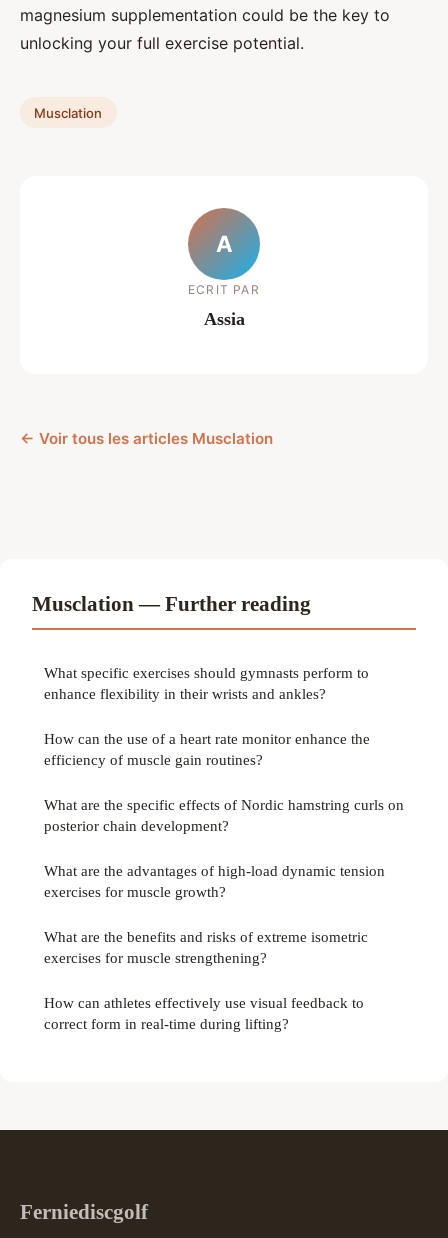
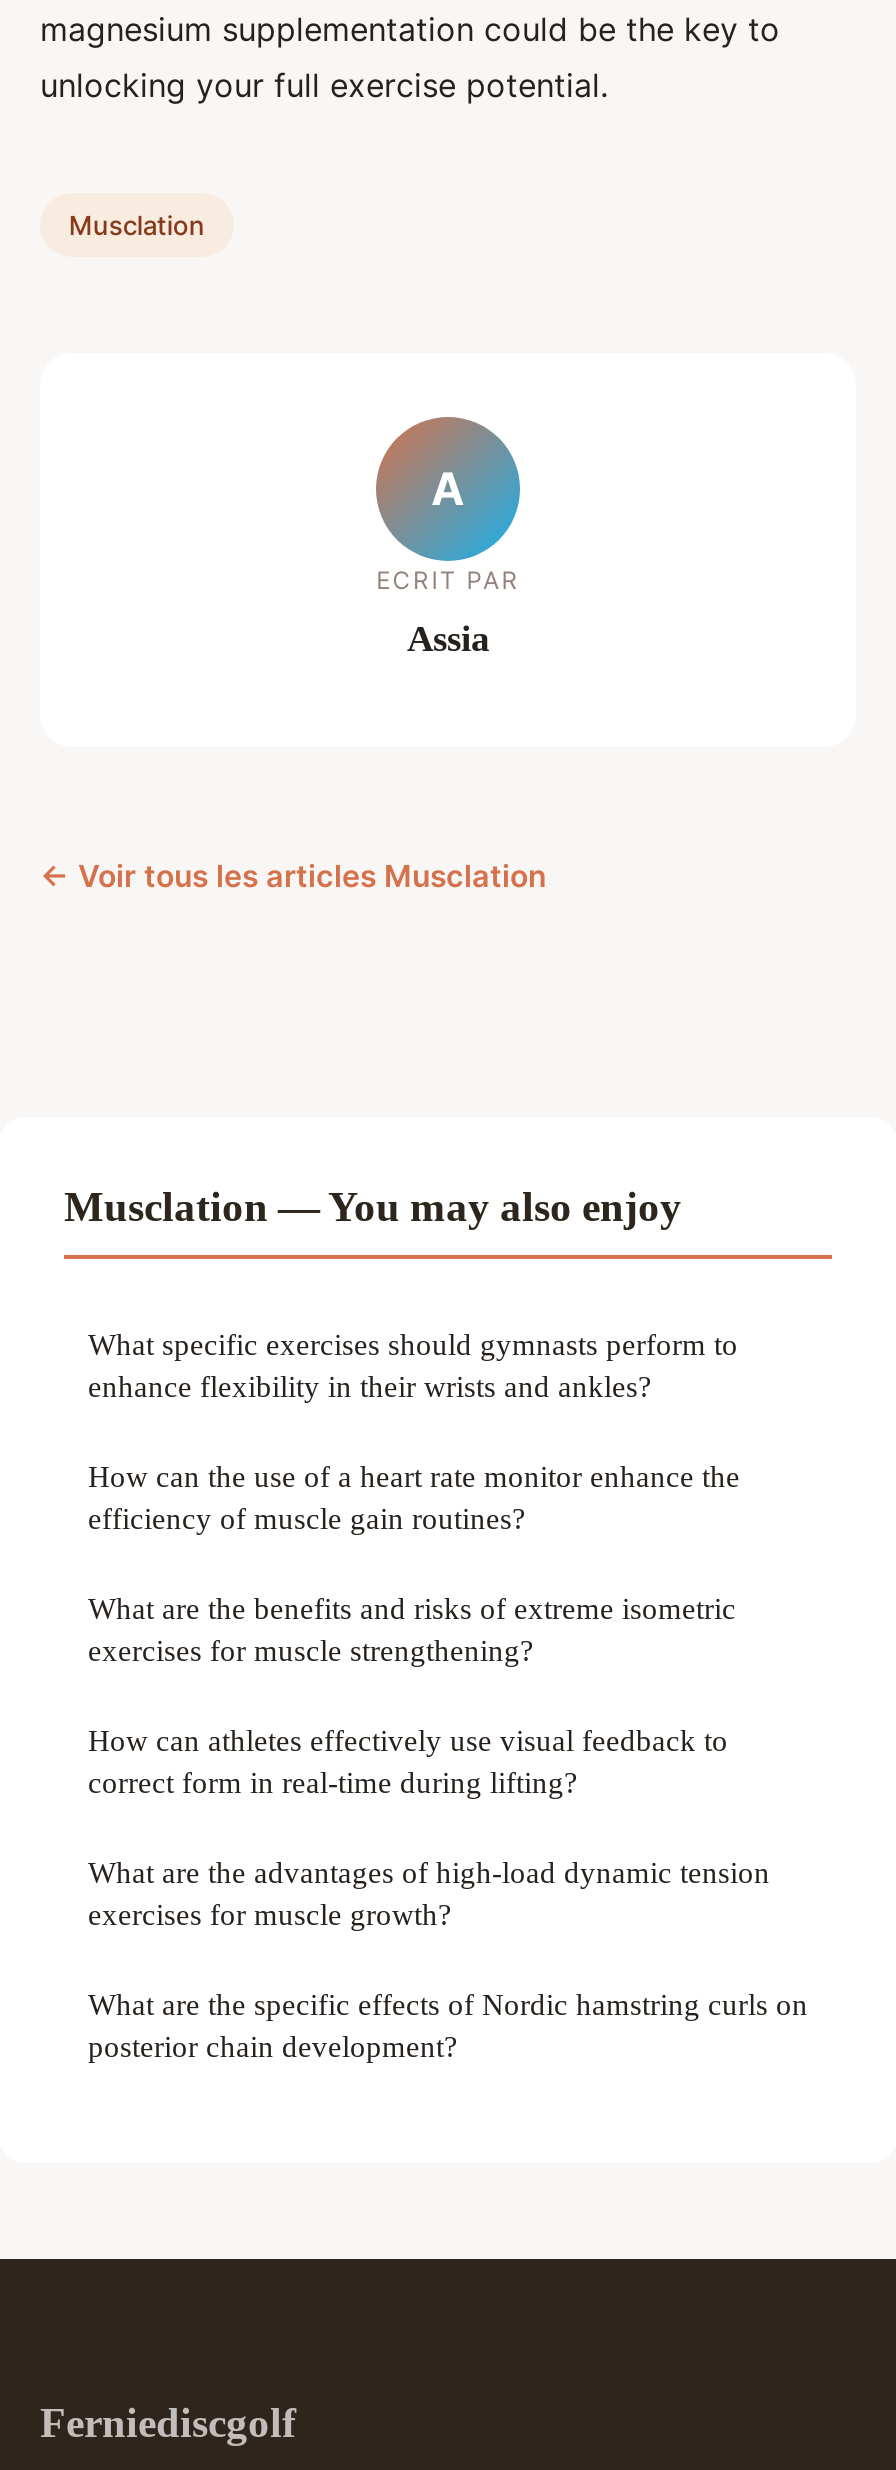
- Musclation — Further reading
+ Musclation — You may also enjoy

moved down: What are the specific effects of Nordic hamstring curls on | posterior chain development? | What are the advantages of high-load dynamic tension | exercises for muscle growth?

moved up: What are the benefits and risks of extreme isometric | exercises for muscle strengthening? | How can athletes effectively use visual feedback to | correct form in real-time during lifting?
